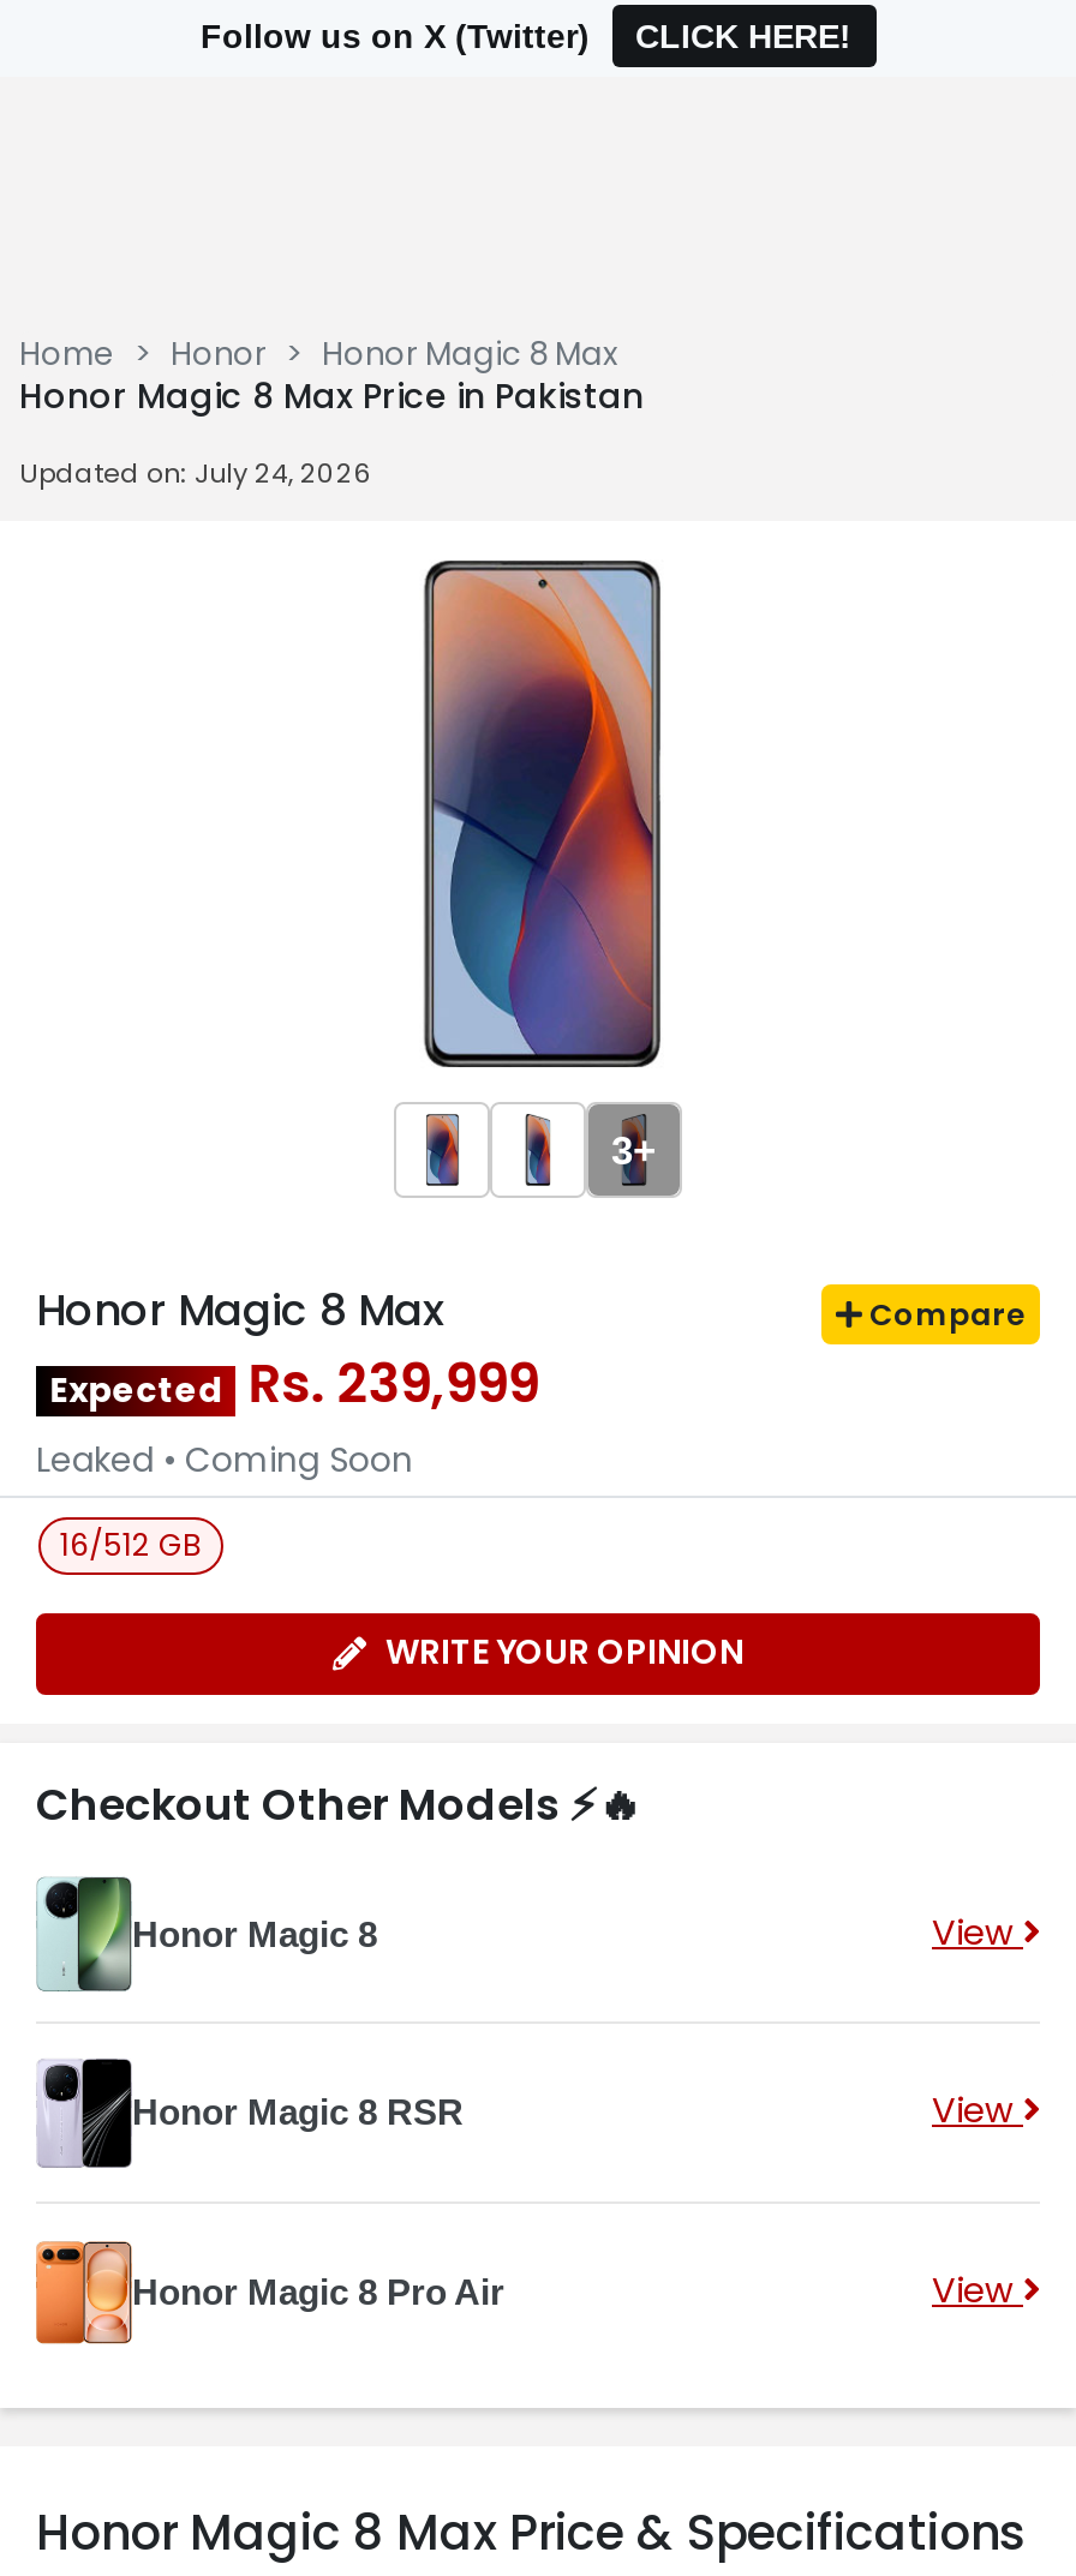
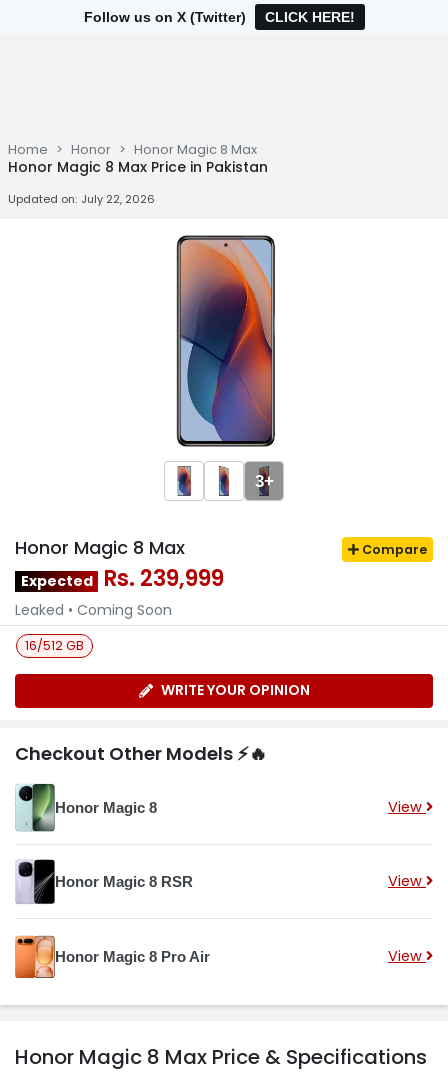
- Updated on: July 24, 2026
+ Updated on: July 22, 2026
